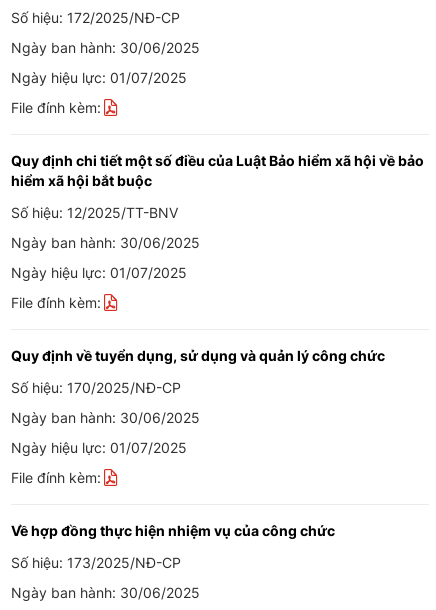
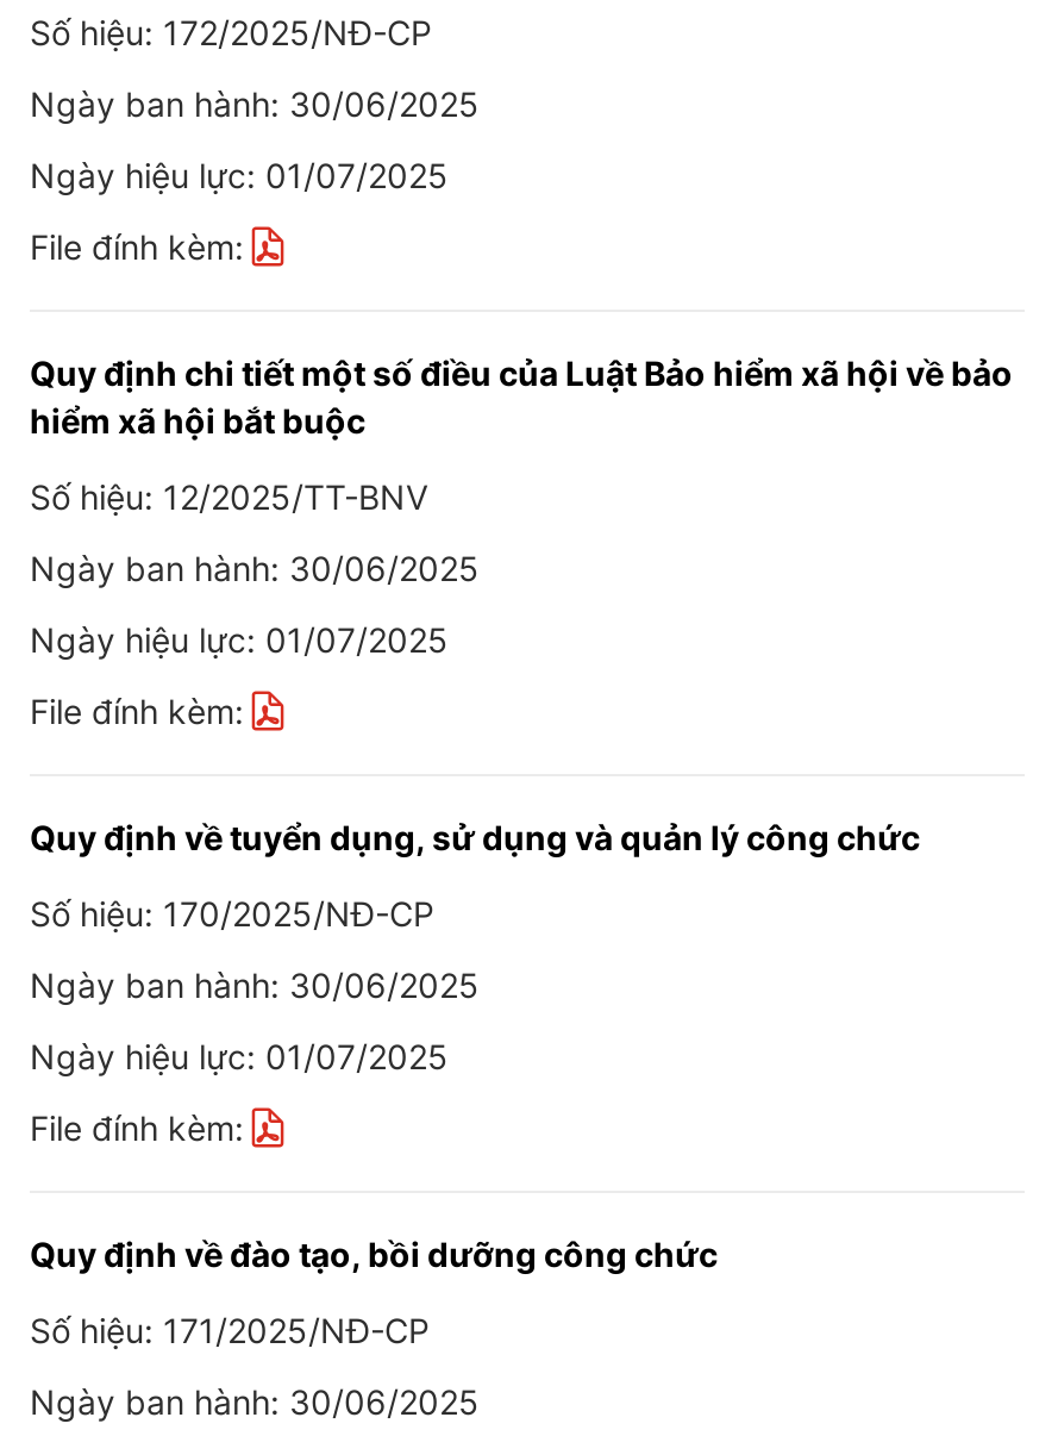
- Về hợp đồng thực hiện nhiệm vụ của công chức
+ Quy định về đào tạo, bồi dưỡng công chức

- Số hiệu: 173/2025/NĐ-CP
+ Số hiệu: 171/2025/NĐ-CP
